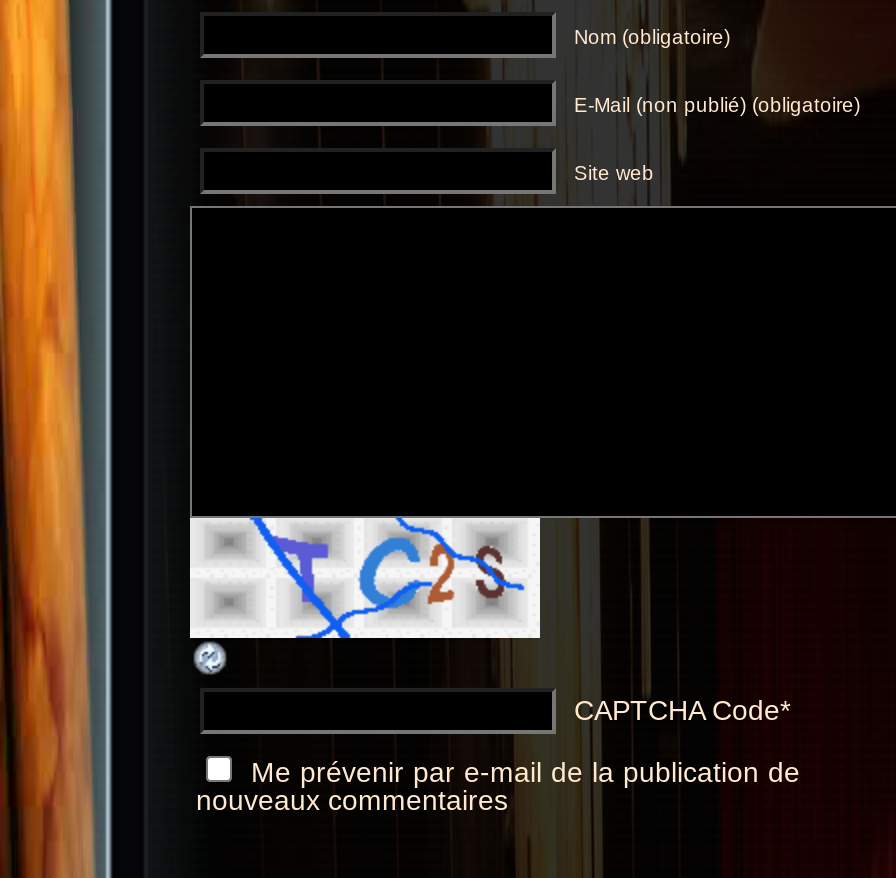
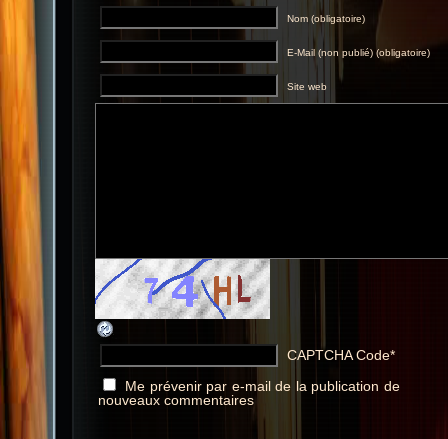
- [image]
+ [image]
